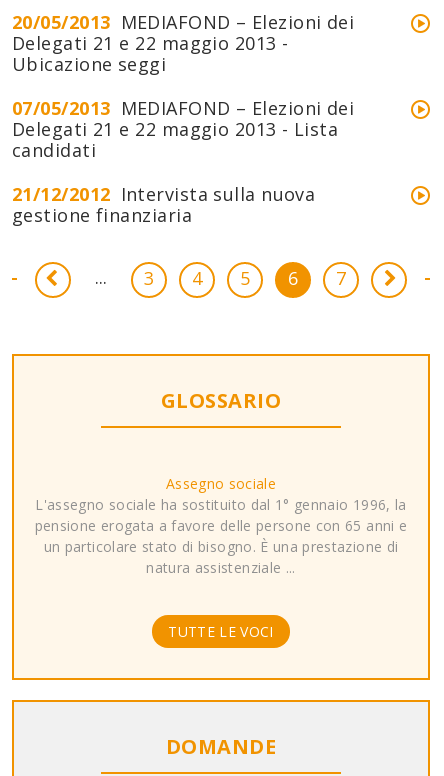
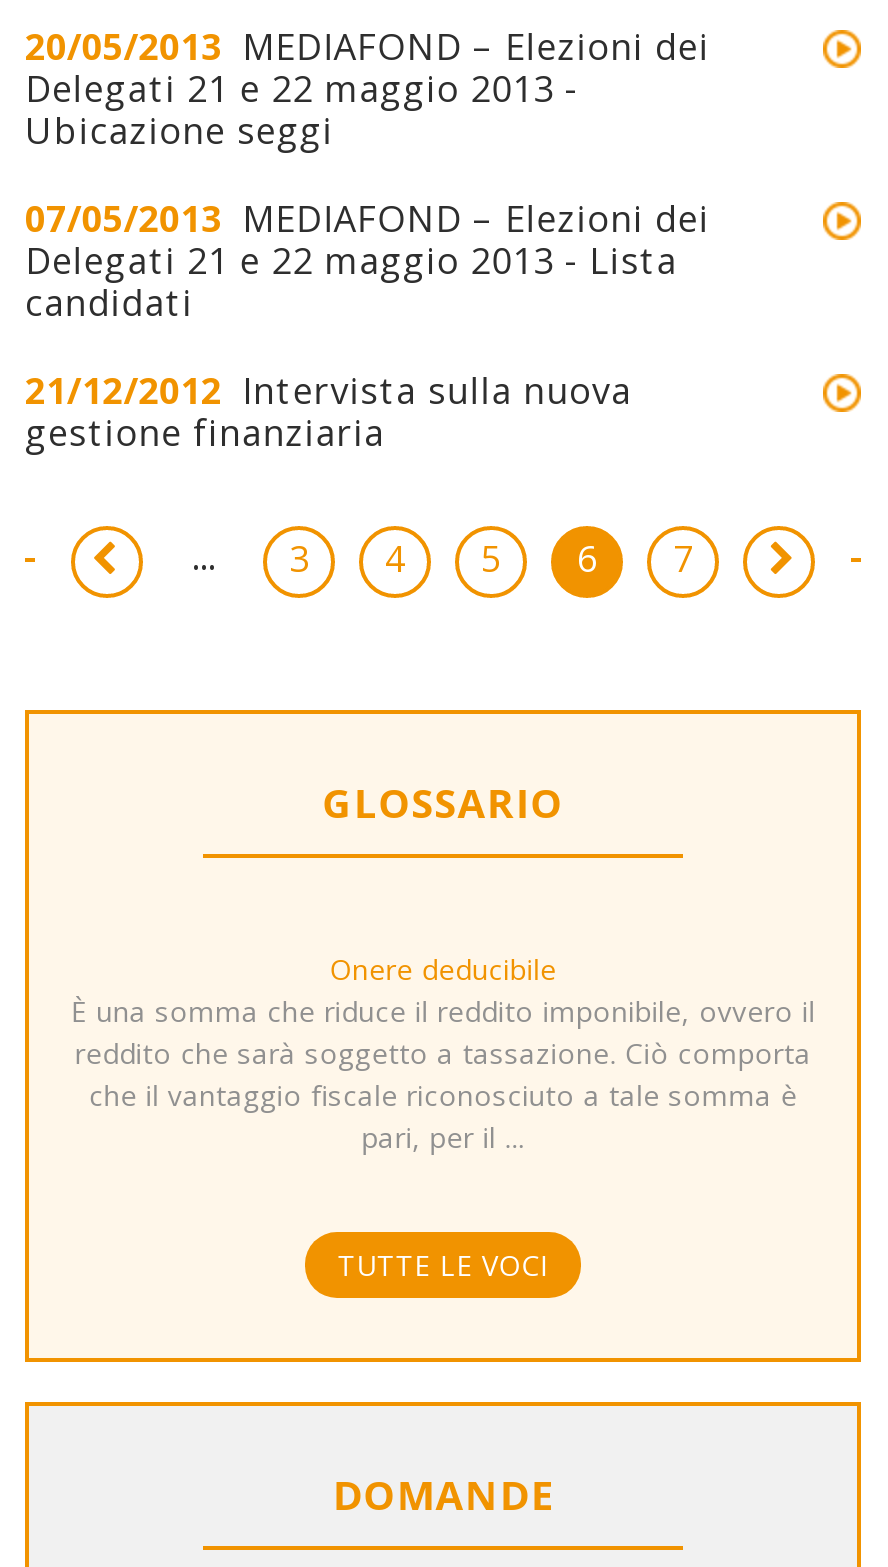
- Assegno sociale
- L'assegno sociale ha sostituito dal 1° gennaio 1996, la
- pensione erogata a favore delle persone con 65 anni e
- un particolare stato di bisogno. È una prestazione di
- natura assistenziale ...
+ Onere deducibile
+ È una somma che riduce il reddito imponibile, ovvero il
+ reddito che sarà soggetto a tassazione. Ciò comporta
+ che il vantaggio fiscale riconosciuto a tale somma è
+ pari, per il ...
